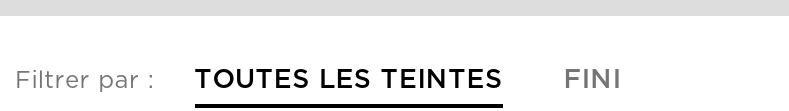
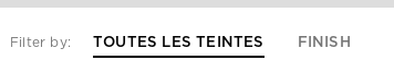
- Filtrer par :
+ Filter by:

- FINI
+ FINISH
